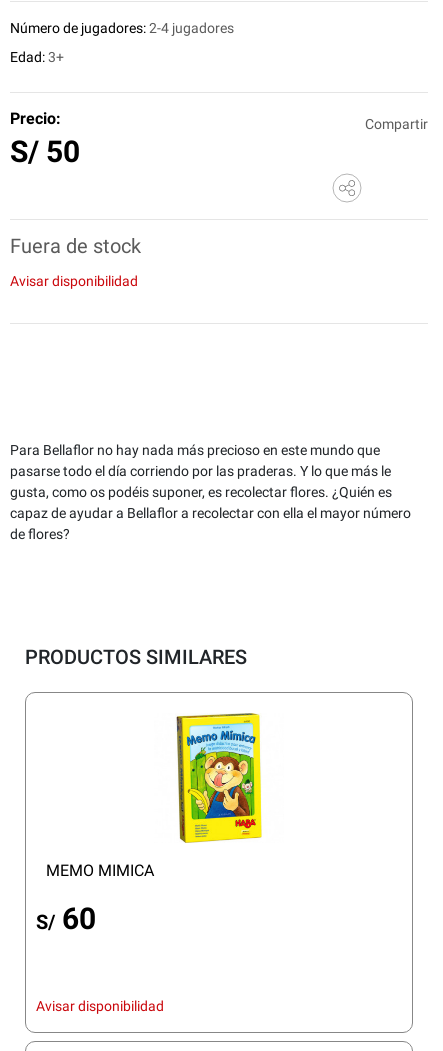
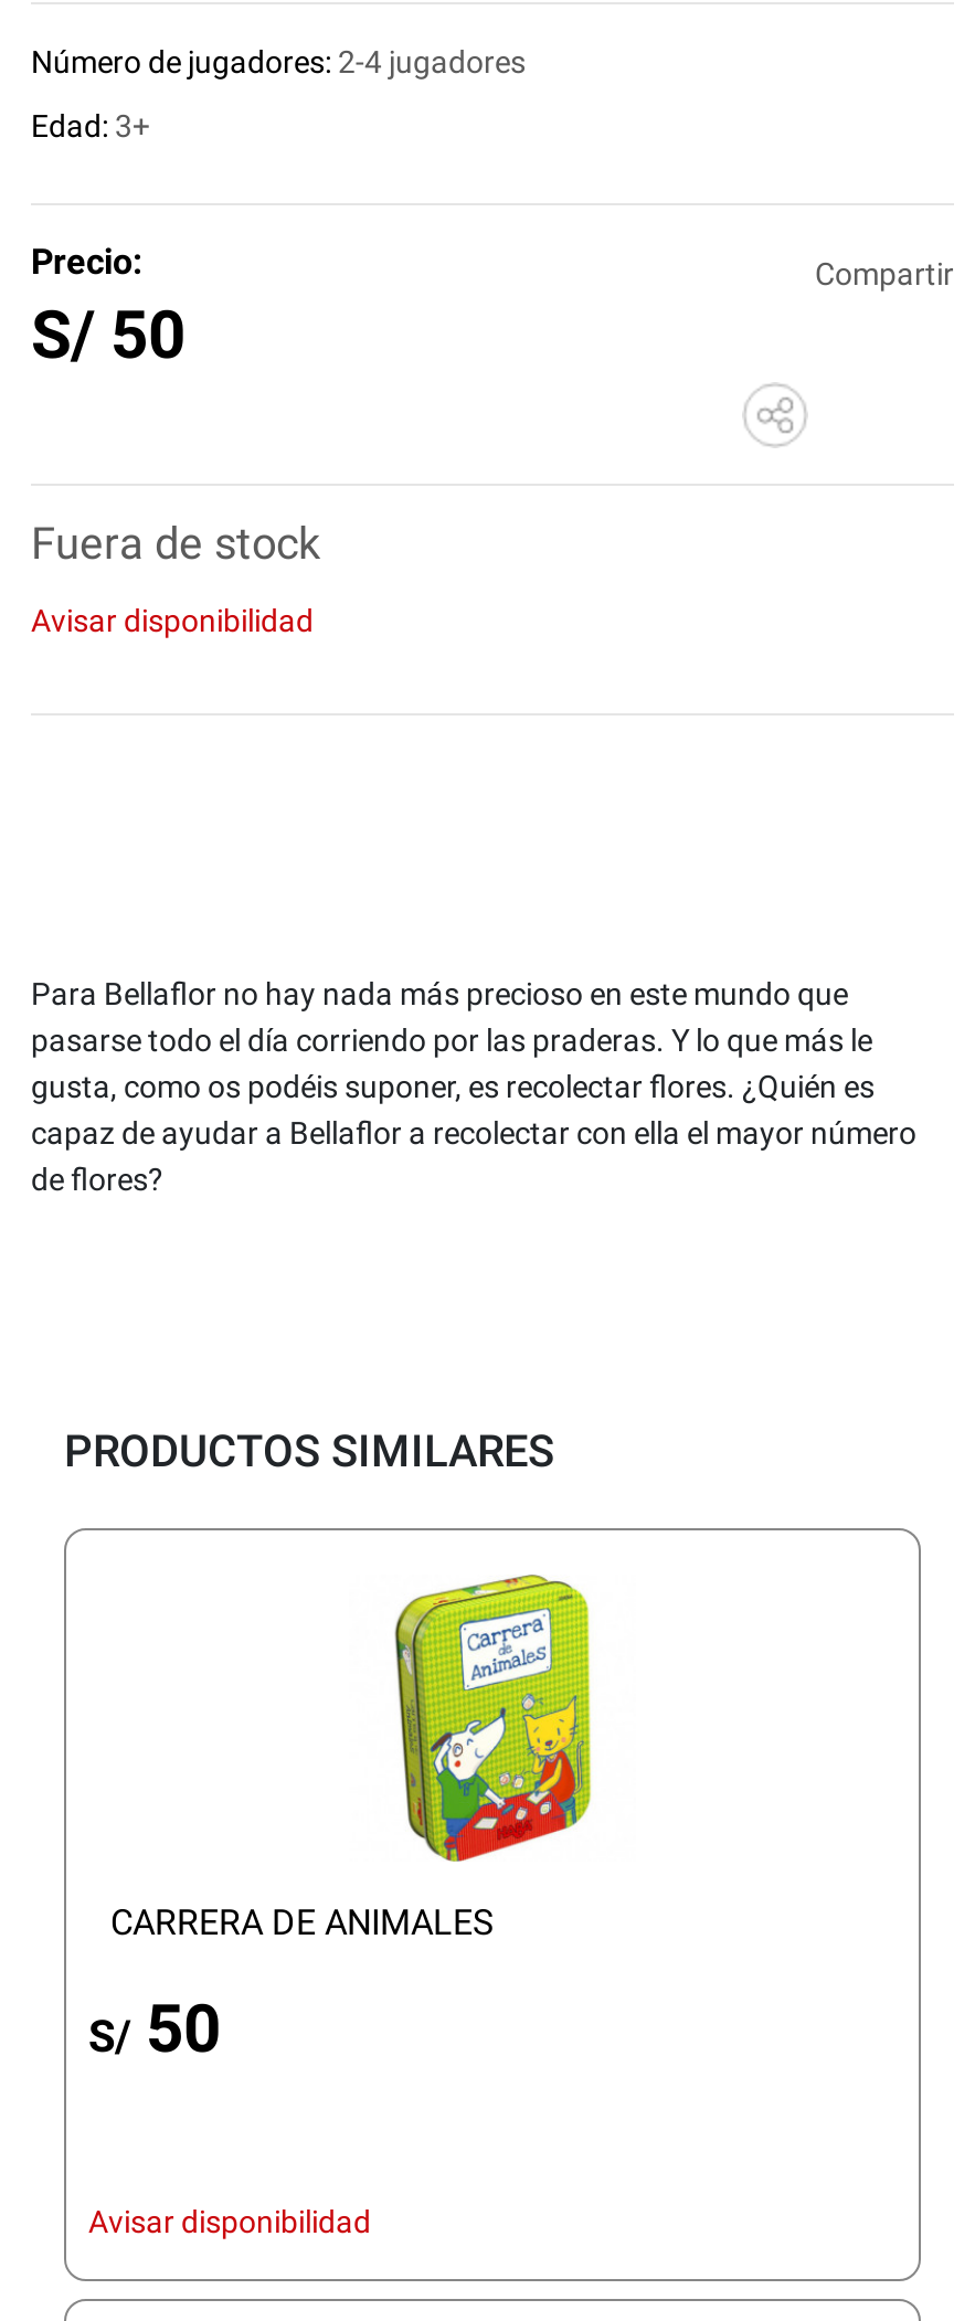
- [image]
- MEMO MIMICA
+ [image]
+ CARRERA DE ANIMALES

- S/ 60
+ S/ 50
